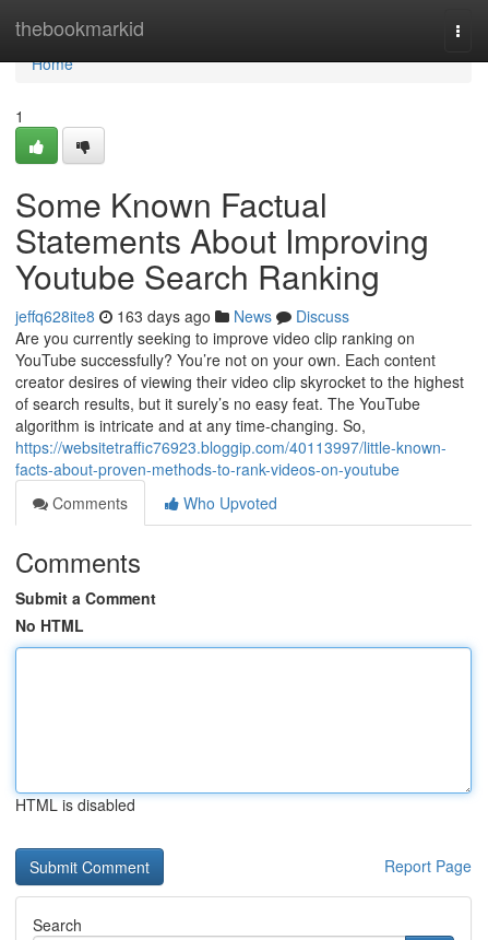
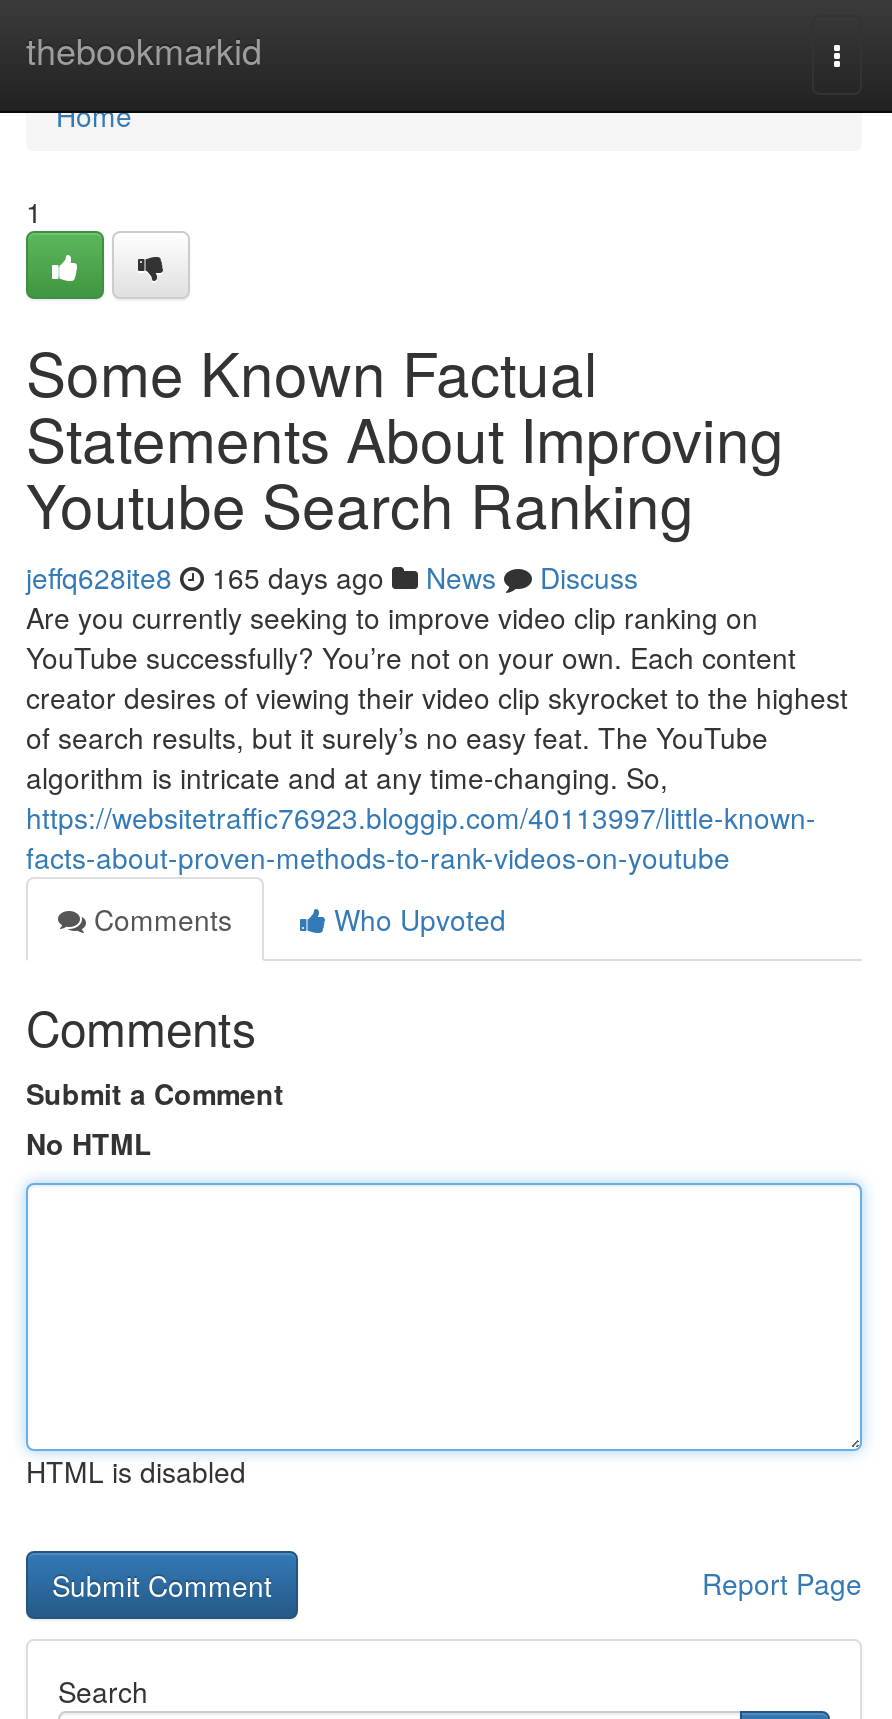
- jeffq628ite8 163 days ago News Discuss
+ jeffq628ite8 165 days ago News Discuss
